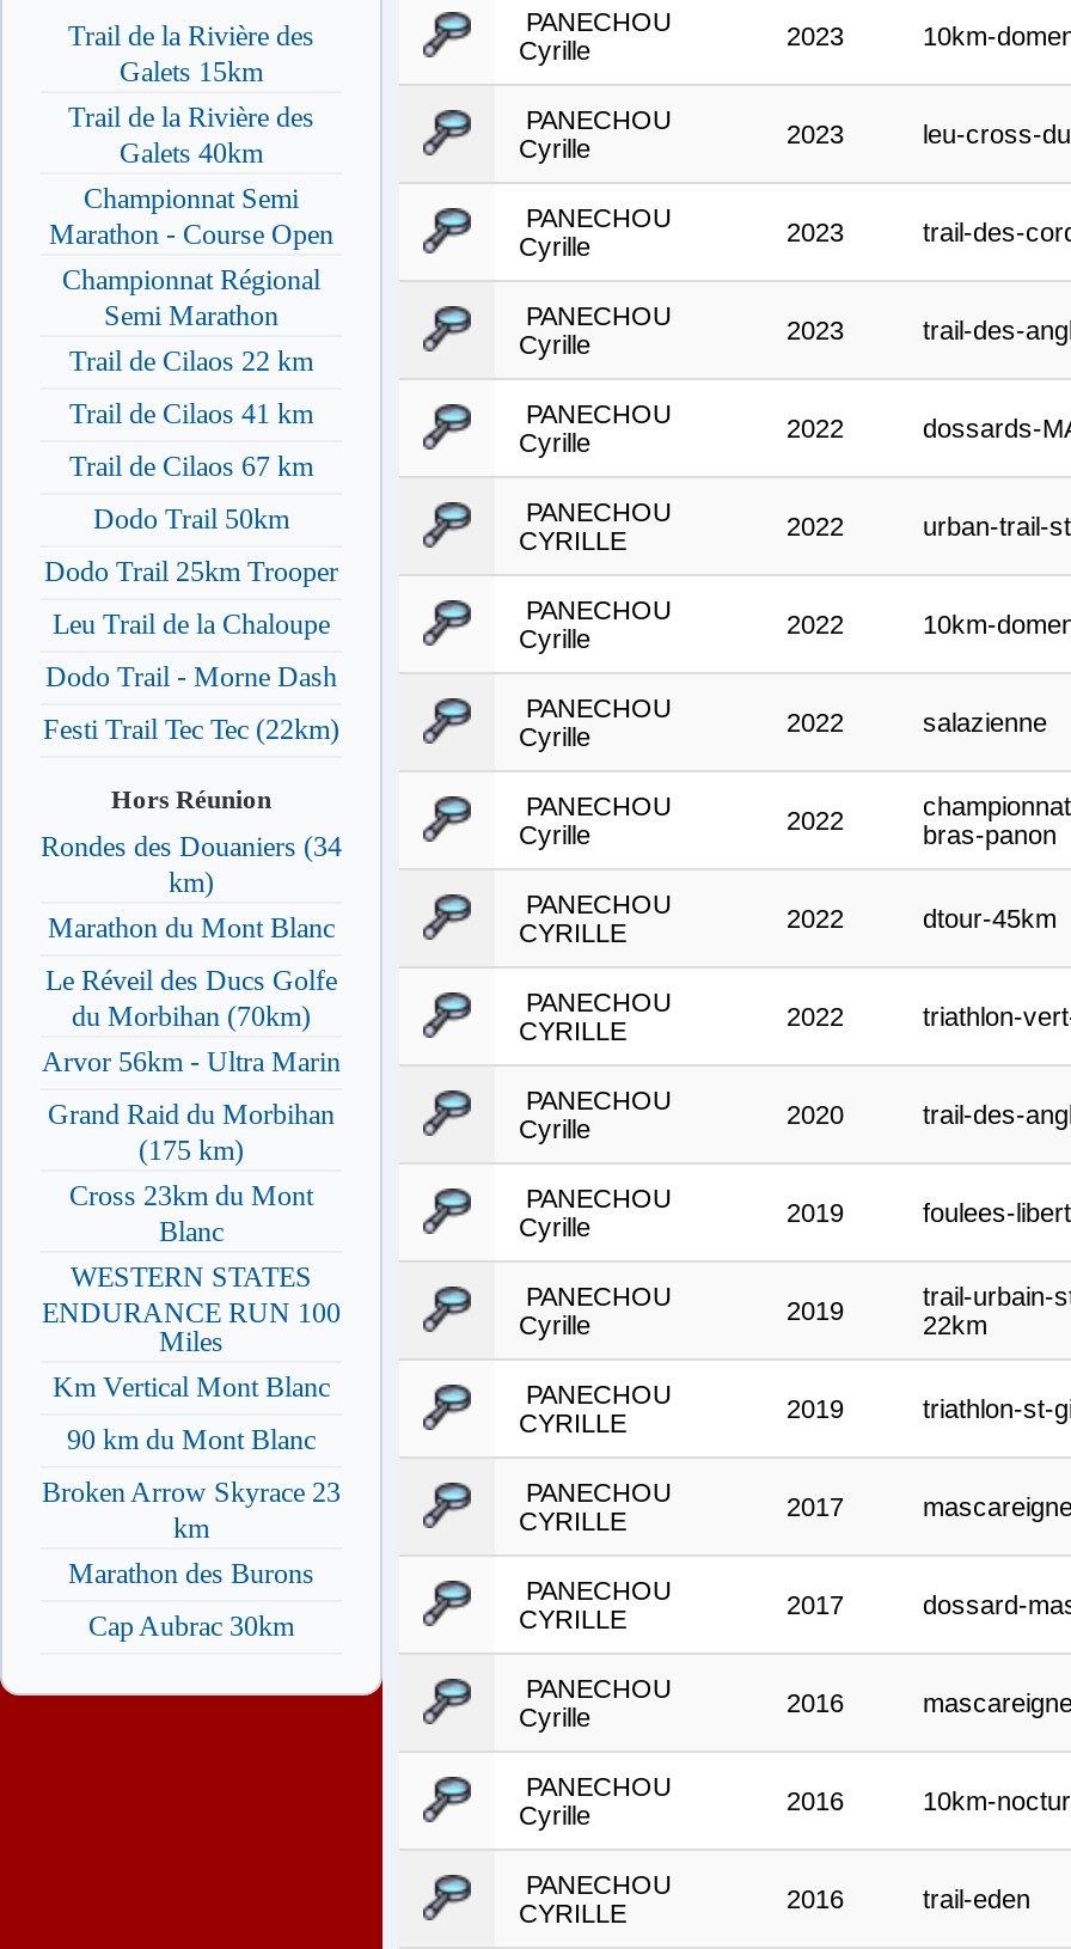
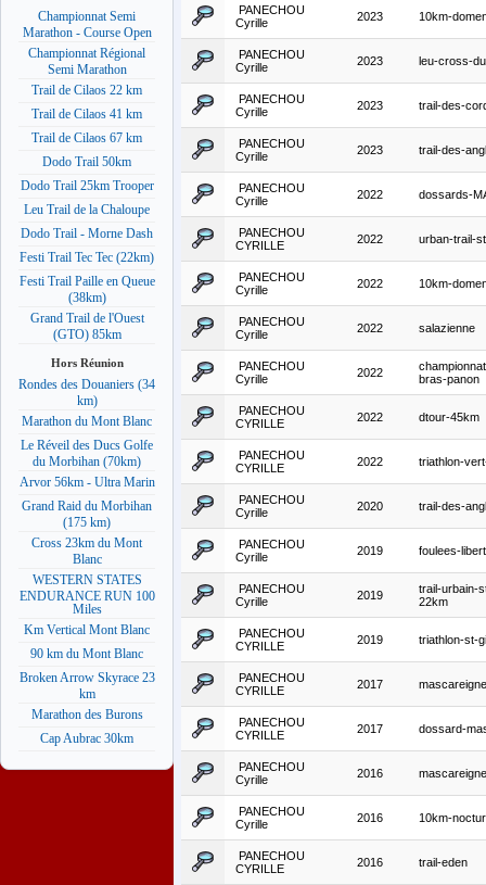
- Trail de la Rivière des
- Galets 15km
- Trail de la Rivière des
- Galets 40km

moved up: Championnat Semi | Marathon - Course Open | Championnat Régional | ... | Dodo Trail - Morne Dash | Festi Trail Tec Tec (22km)

+ Festi Trail Paille en Queue
+ (38km)
+ Grand Trail de l'Ouest
+ (GTO) 85km
